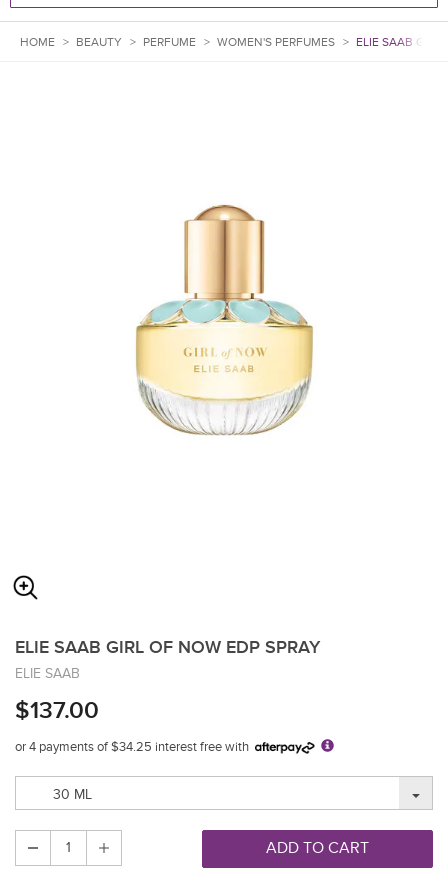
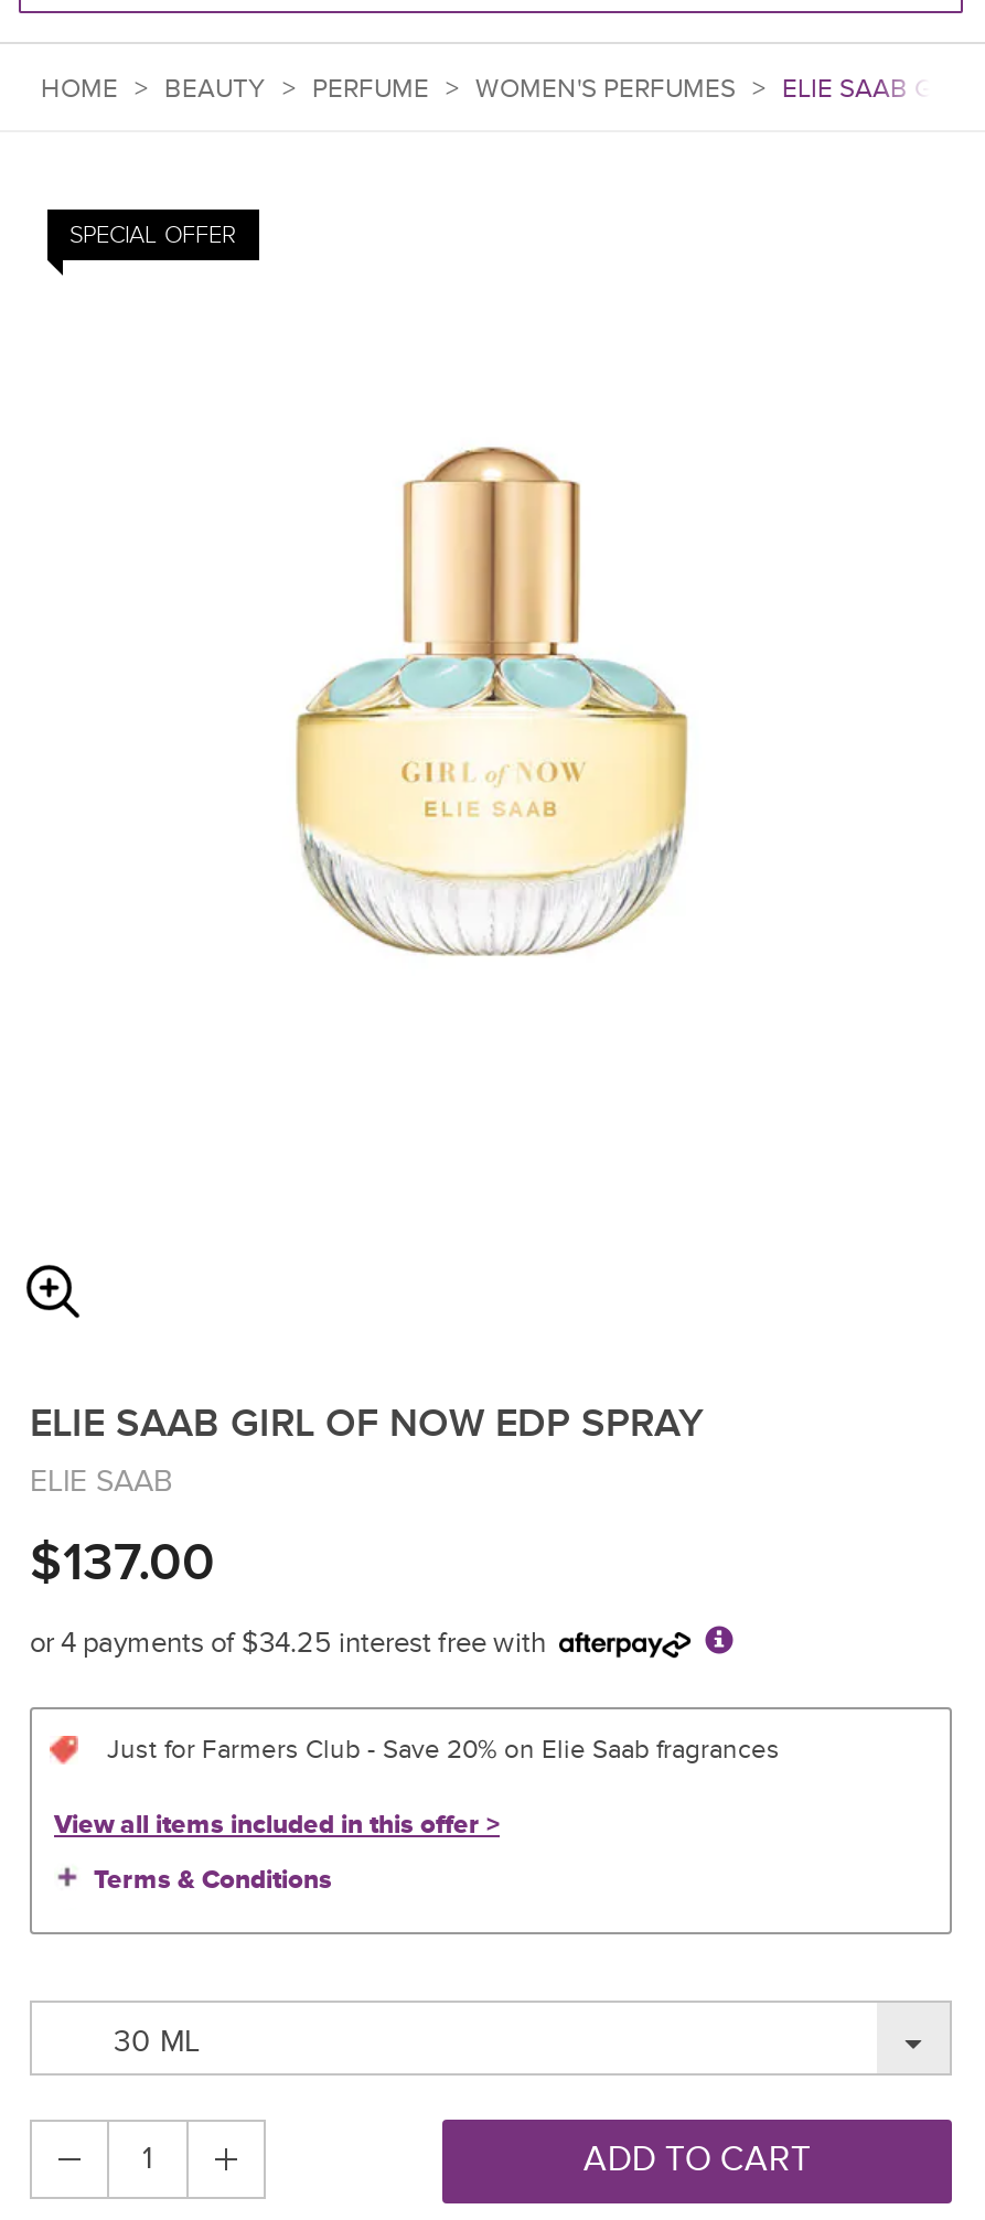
+ SPECIAL OFFER

+ Just for Farmers Club - Save 20% on Elie Saab fragrances
+ View all items included in this offer >
+ Terms & Conditions
